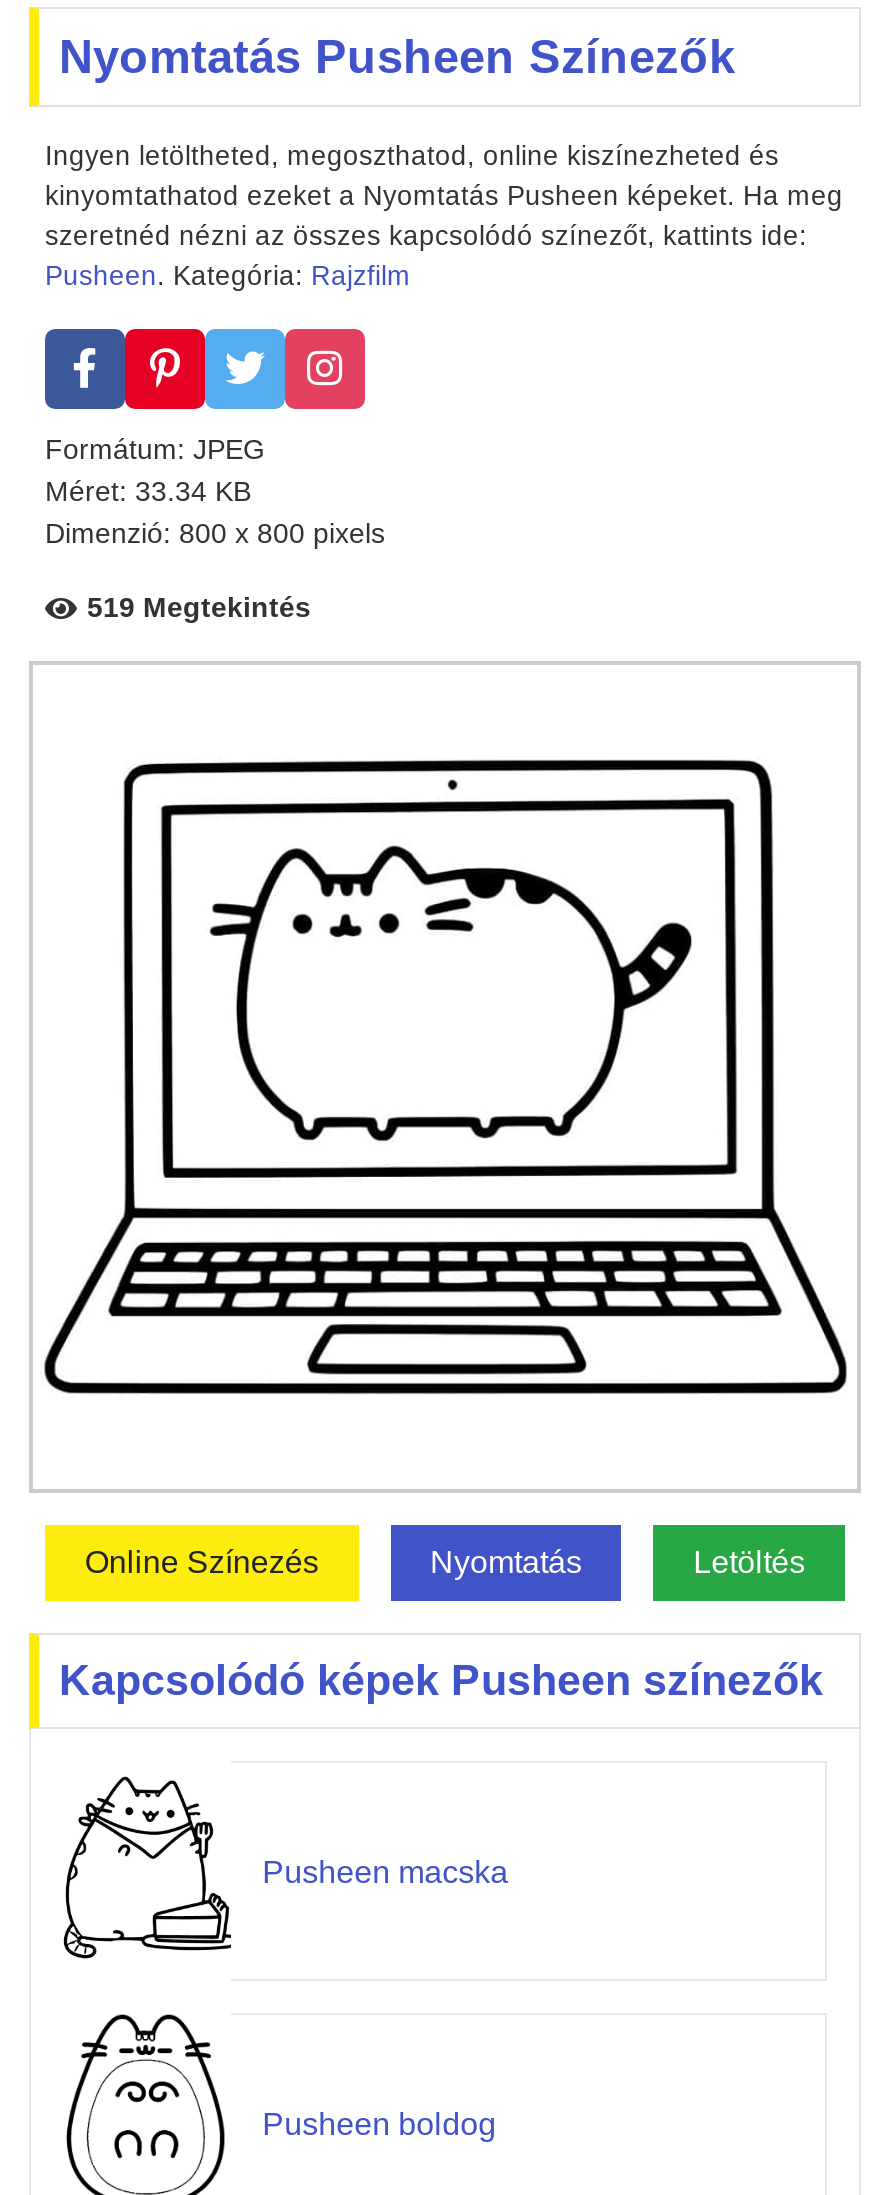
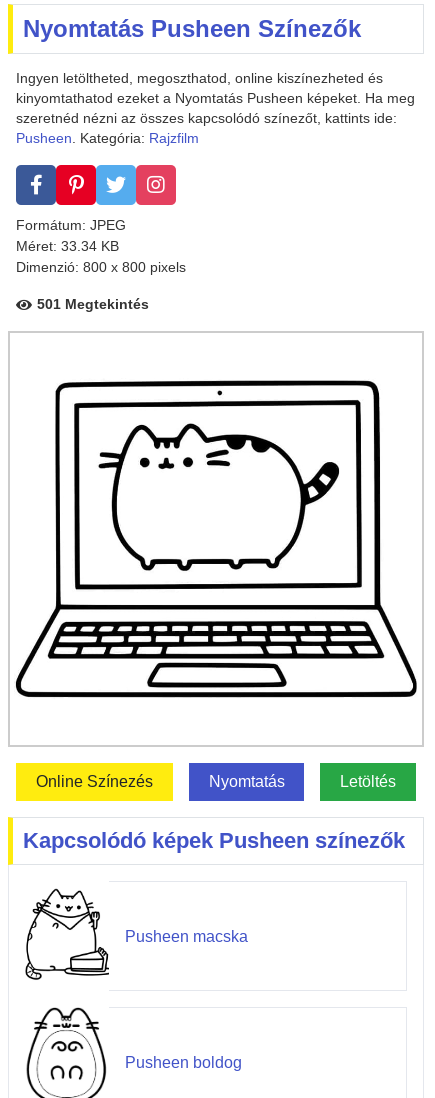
- 519 Megtekintés
+ 501 Megtekintés
